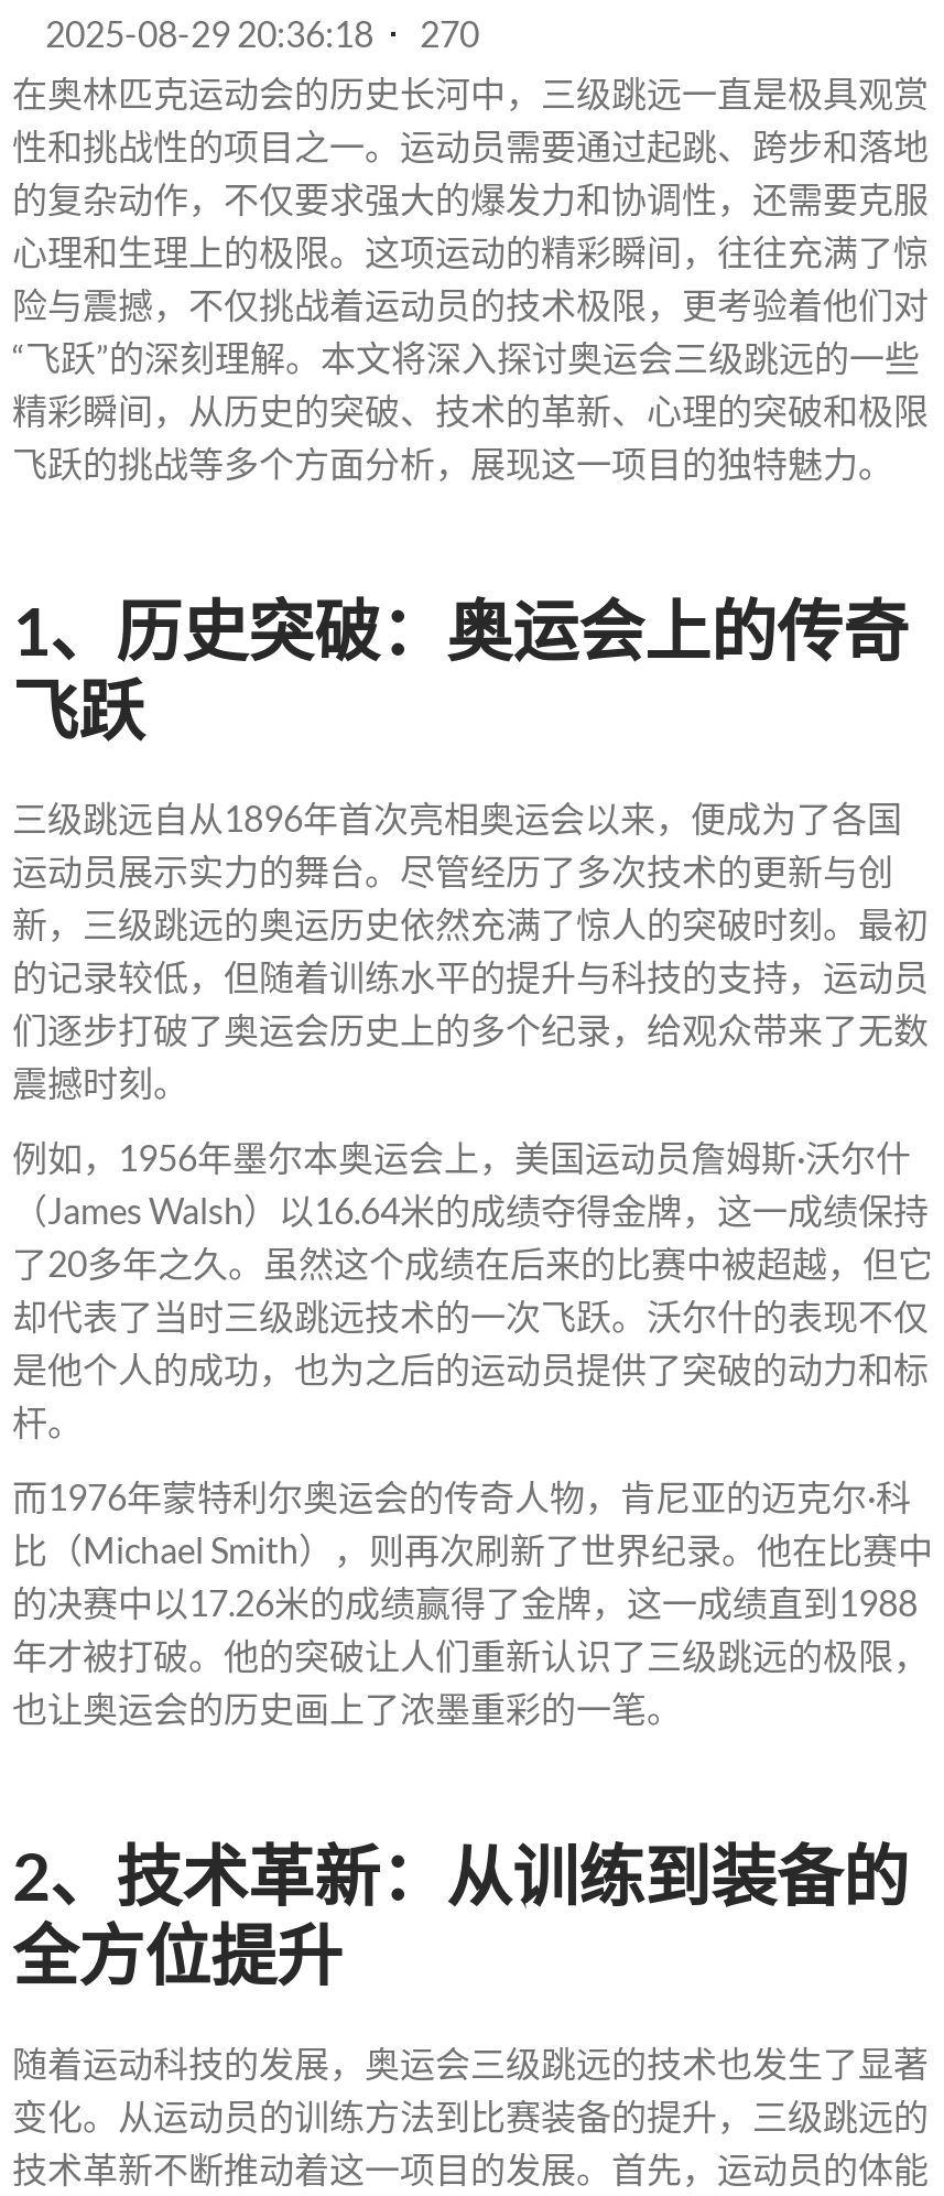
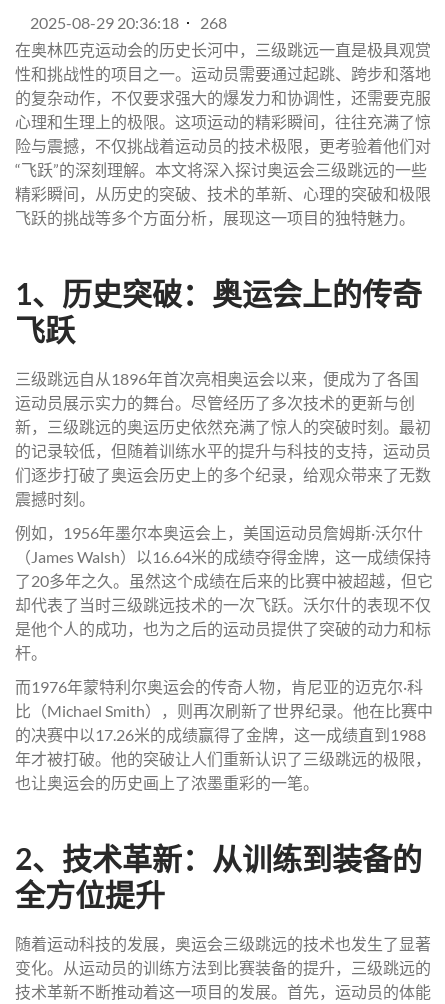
- 2025-08-29 20:36:18 270
+ 2025-08-29 20:36:18 268
